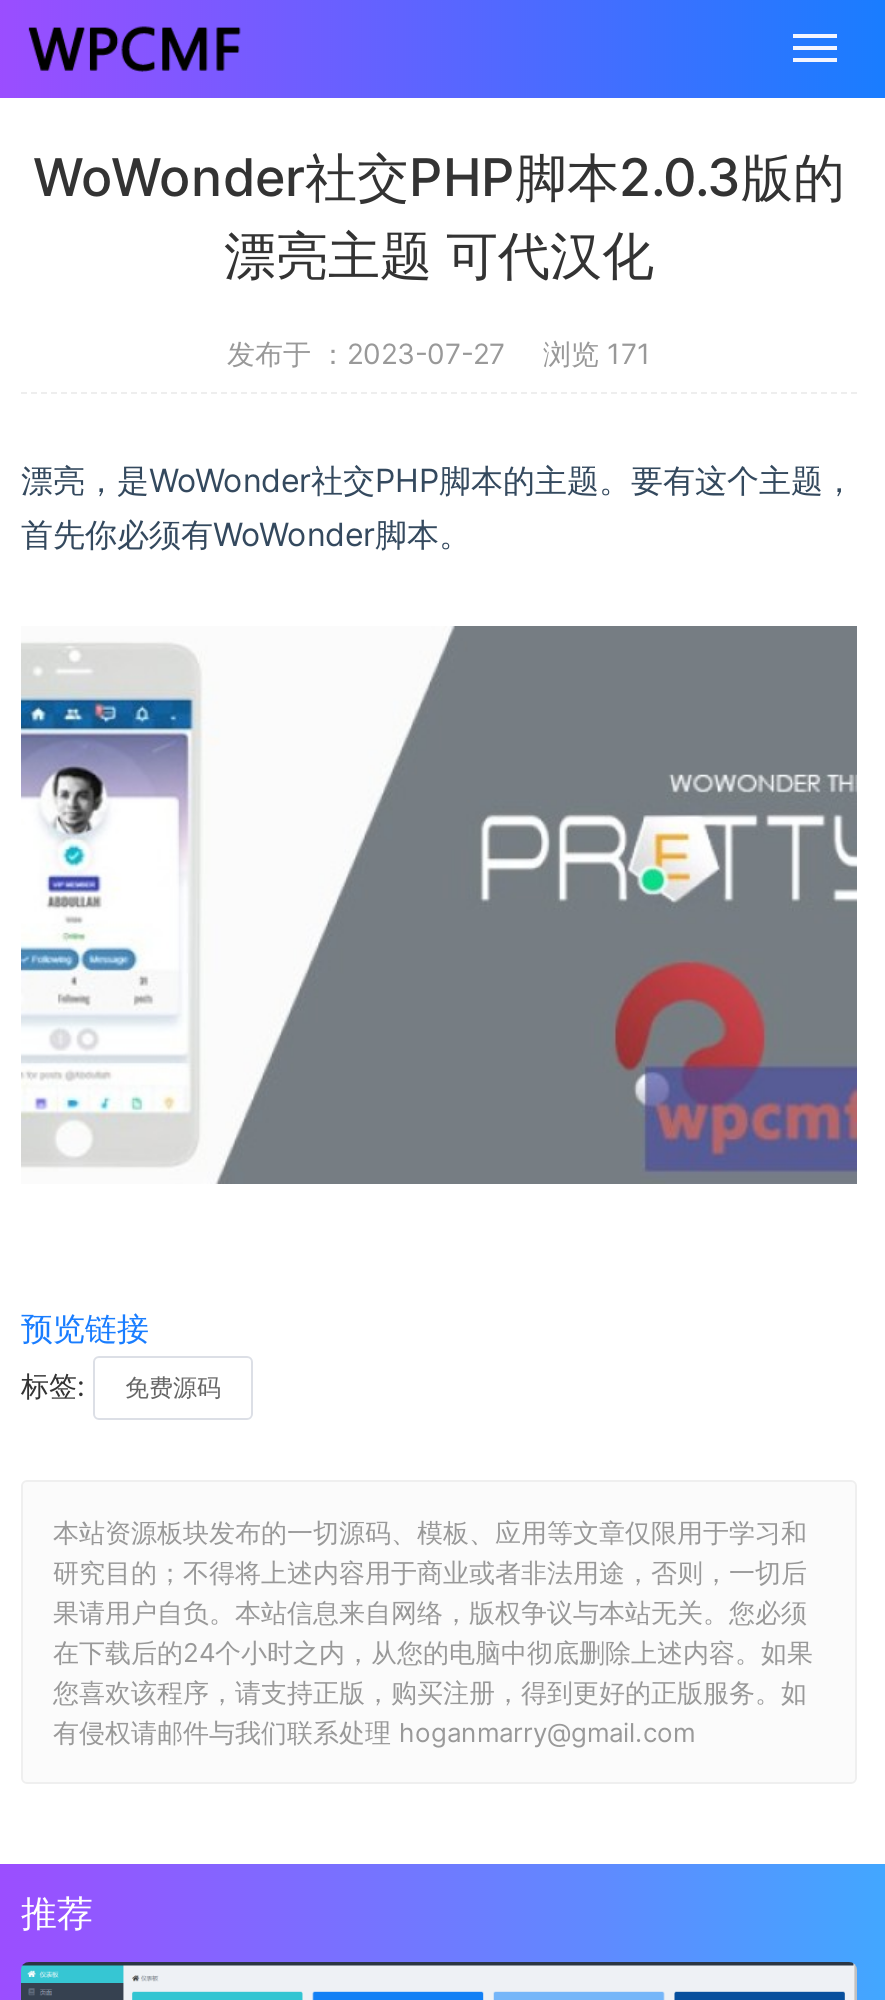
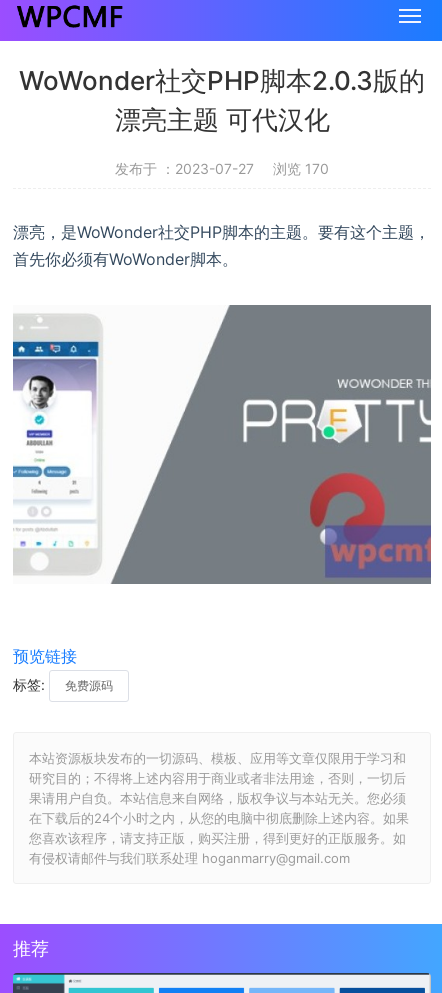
- 发布于 ：2023-07-27 浏览 171
+ 发布于 ：2023-07-27 浏览 170
